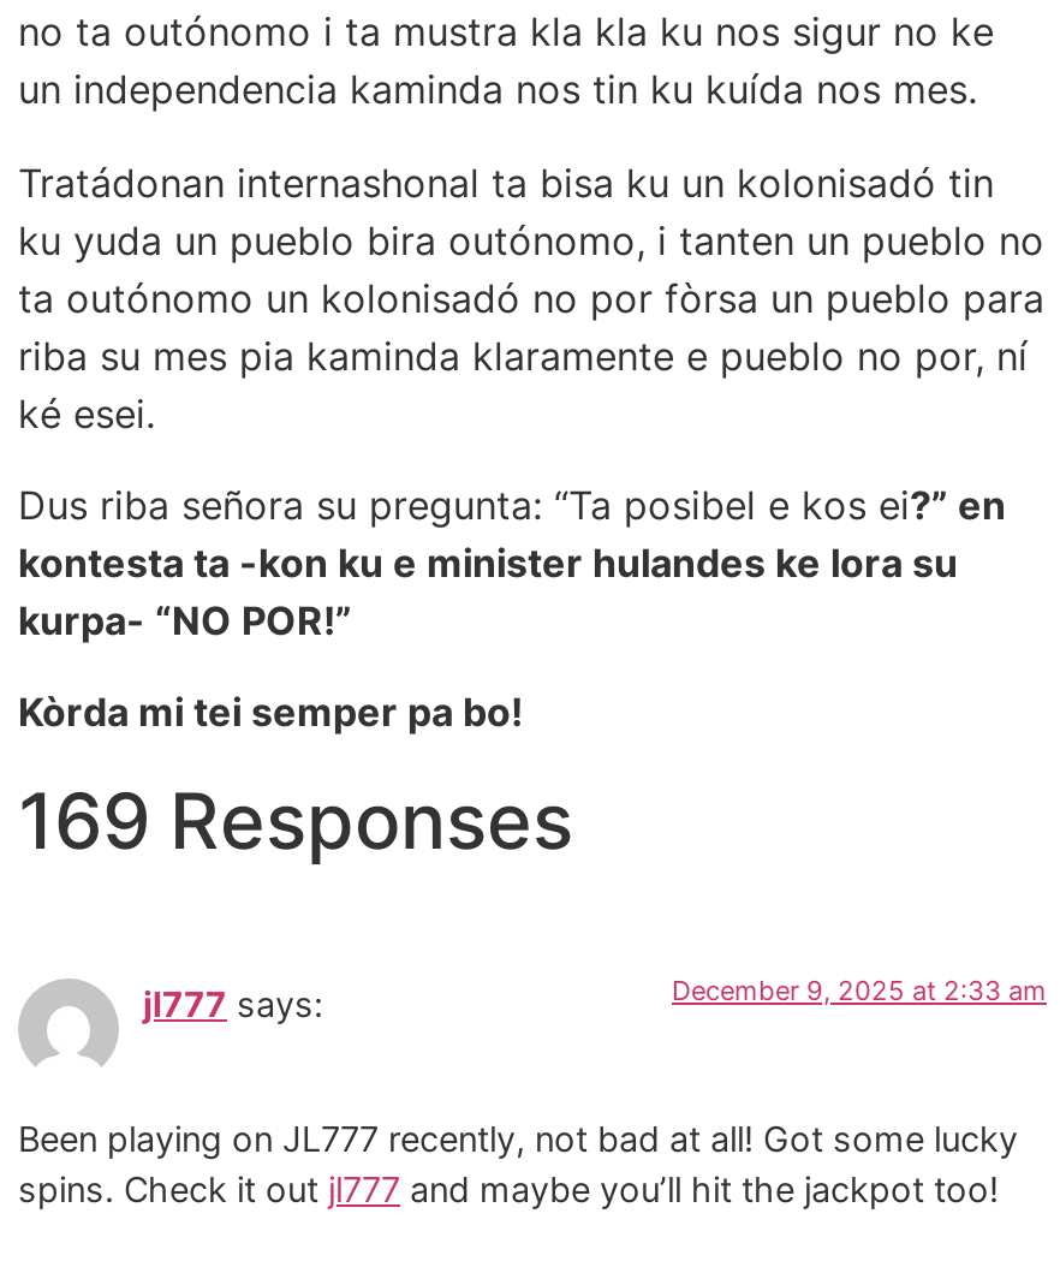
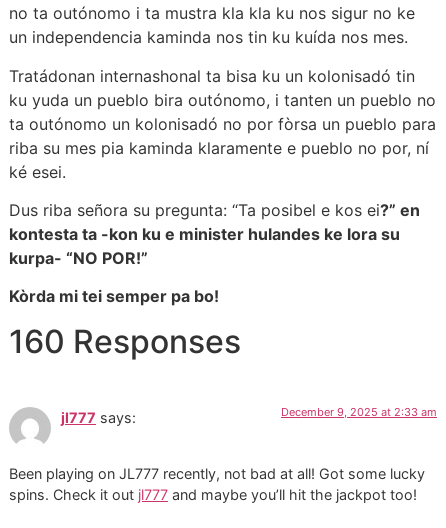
- 169 Responses
+ 160 Responses
